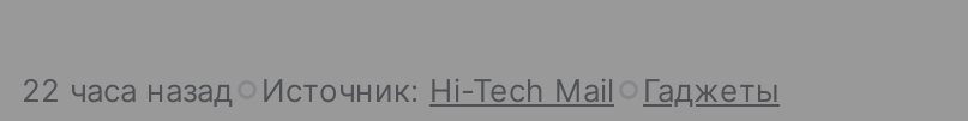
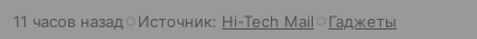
- 22 часа назад Источник: Hi-Tech Mail Гаджеты
+ 11 часов назад Источник: Hi-Tech Mail Гаджеты
